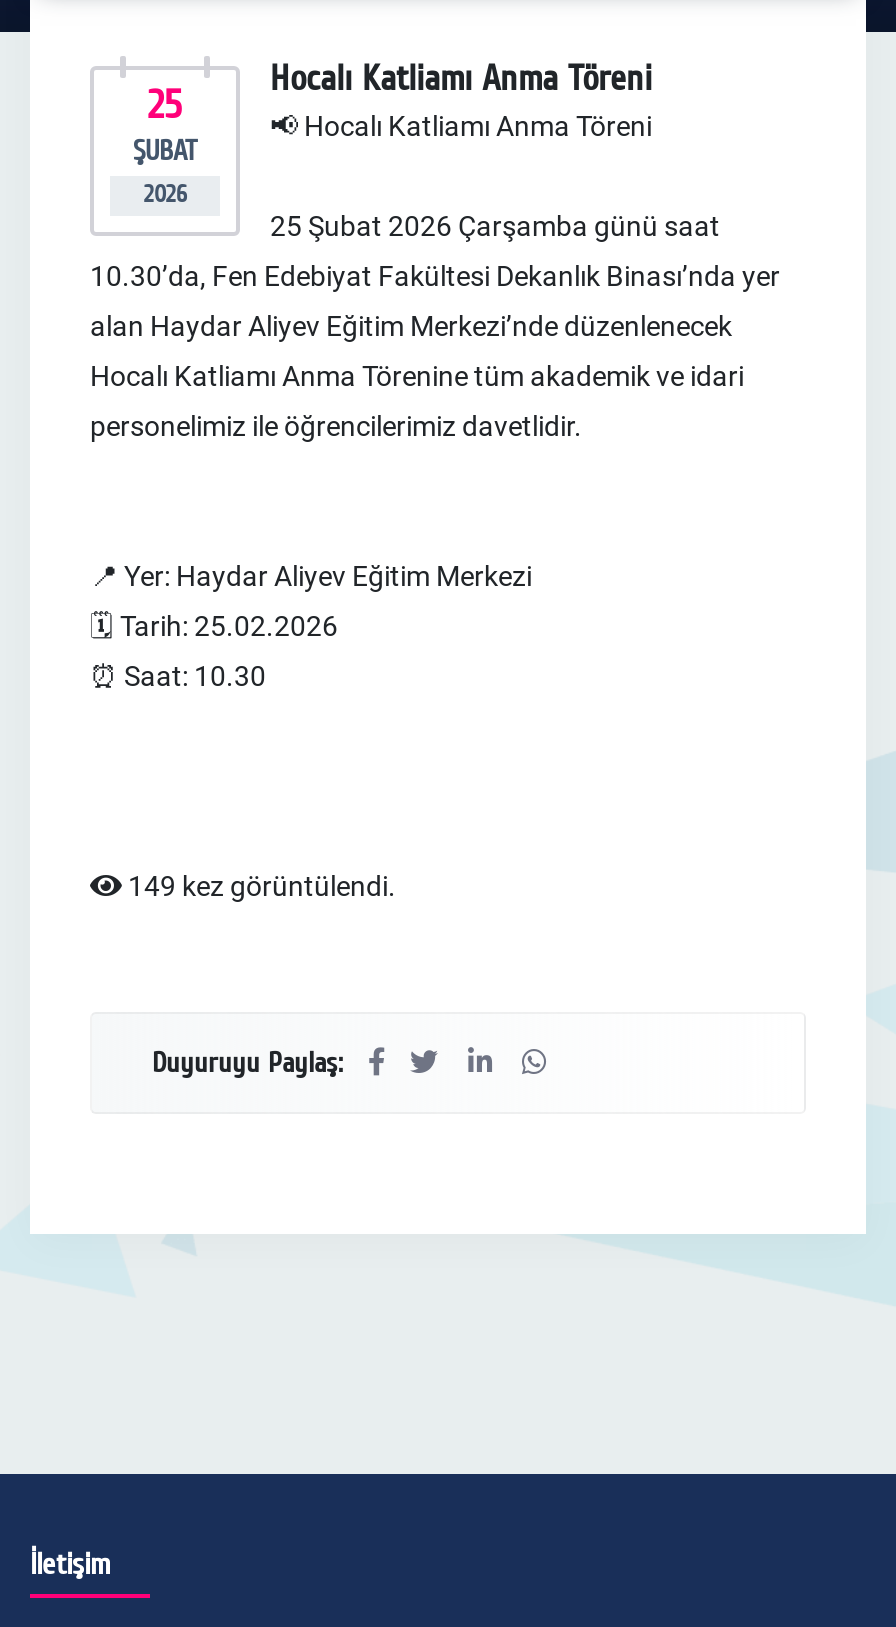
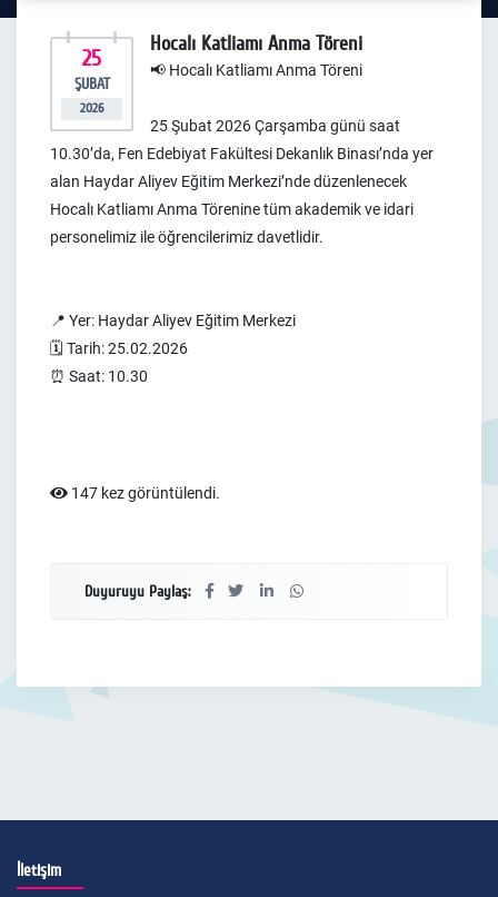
- 149 kez görüntülendi.
+ 147 kez görüntülendi.
